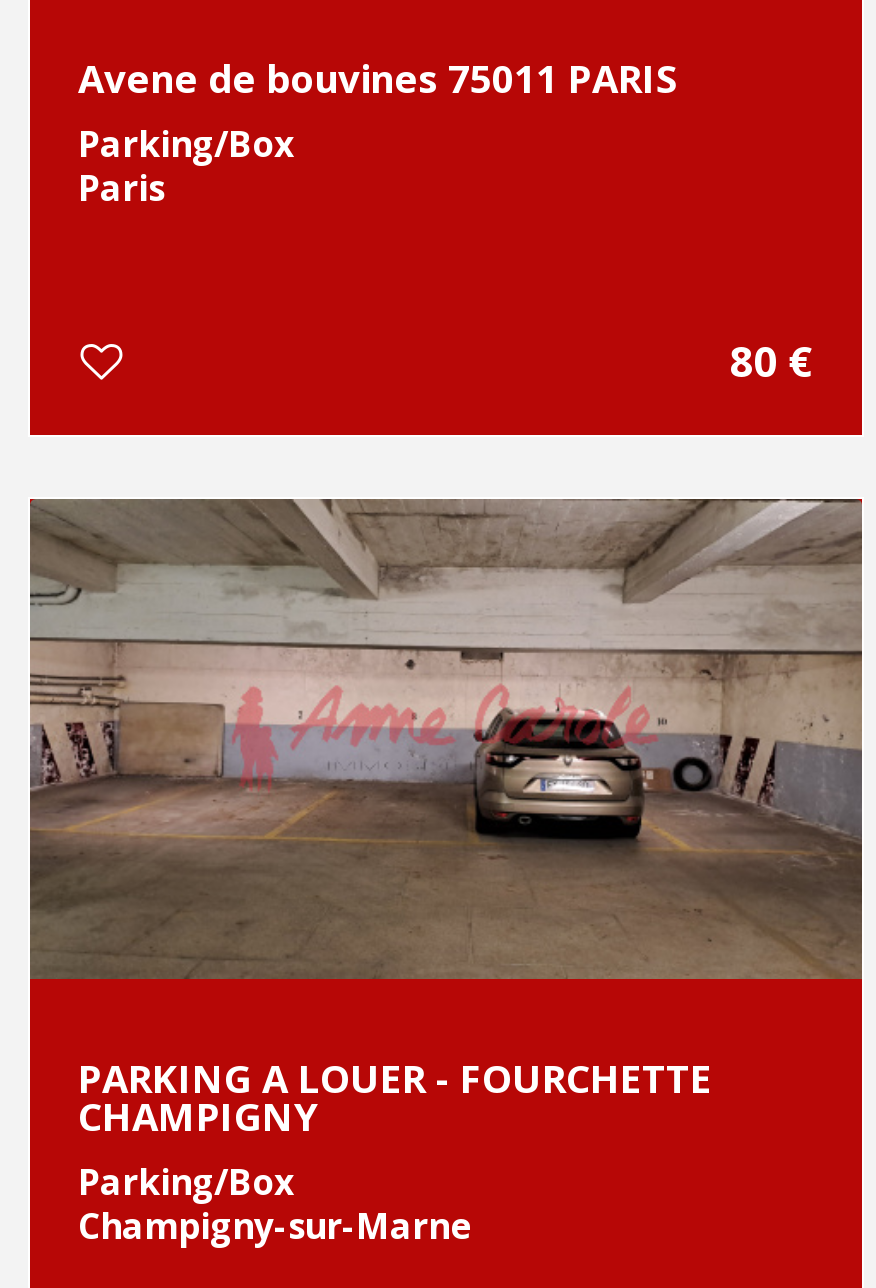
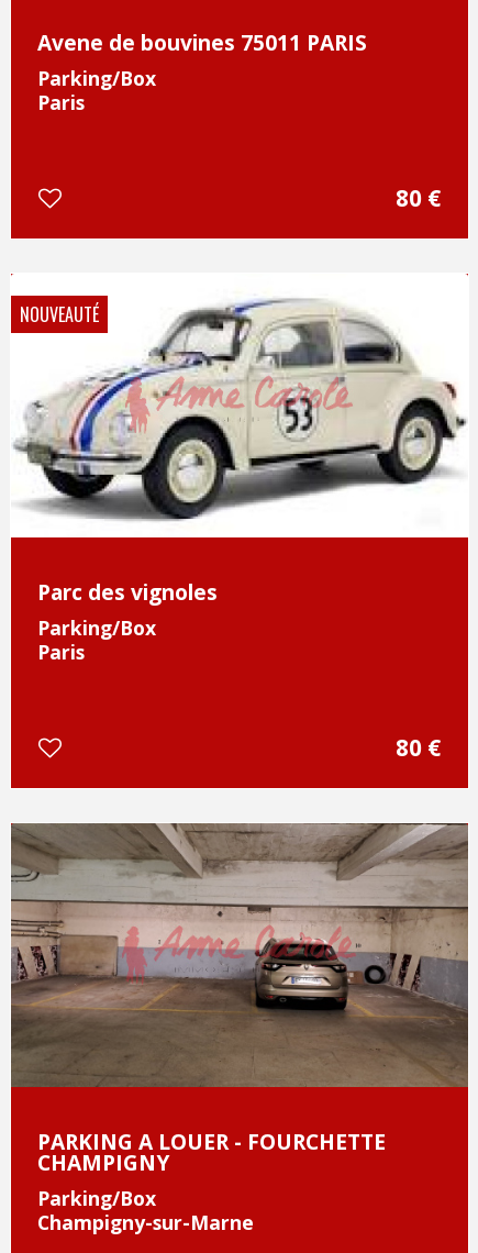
+ [image]
+ NOUVEAUTÉ

+ Parc des vignoles
+ Parking/Box
+ Paris
+ 80 €
